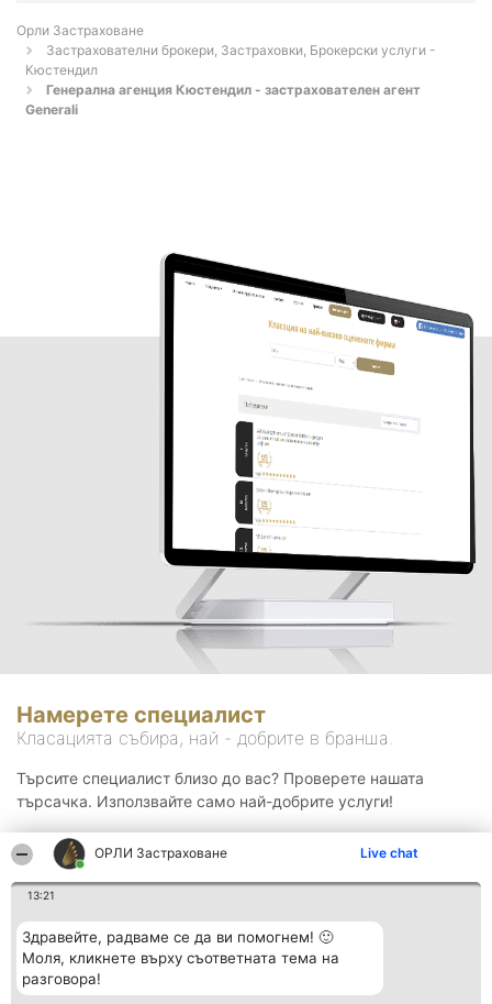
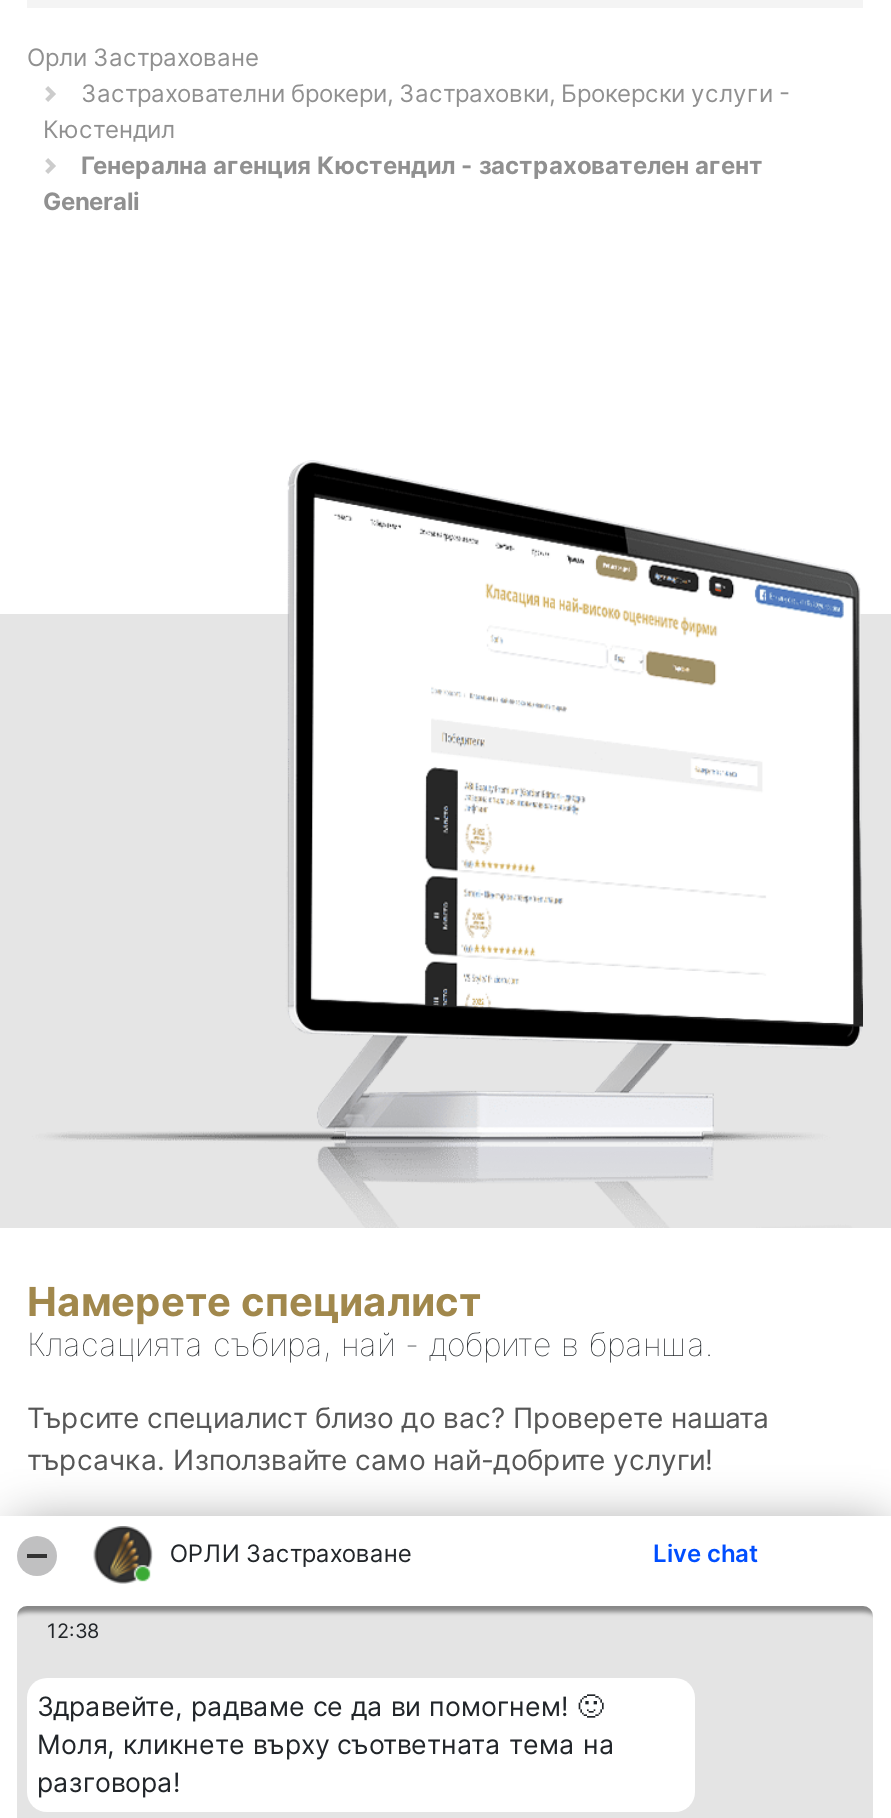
- 13:21
+ 12:38
